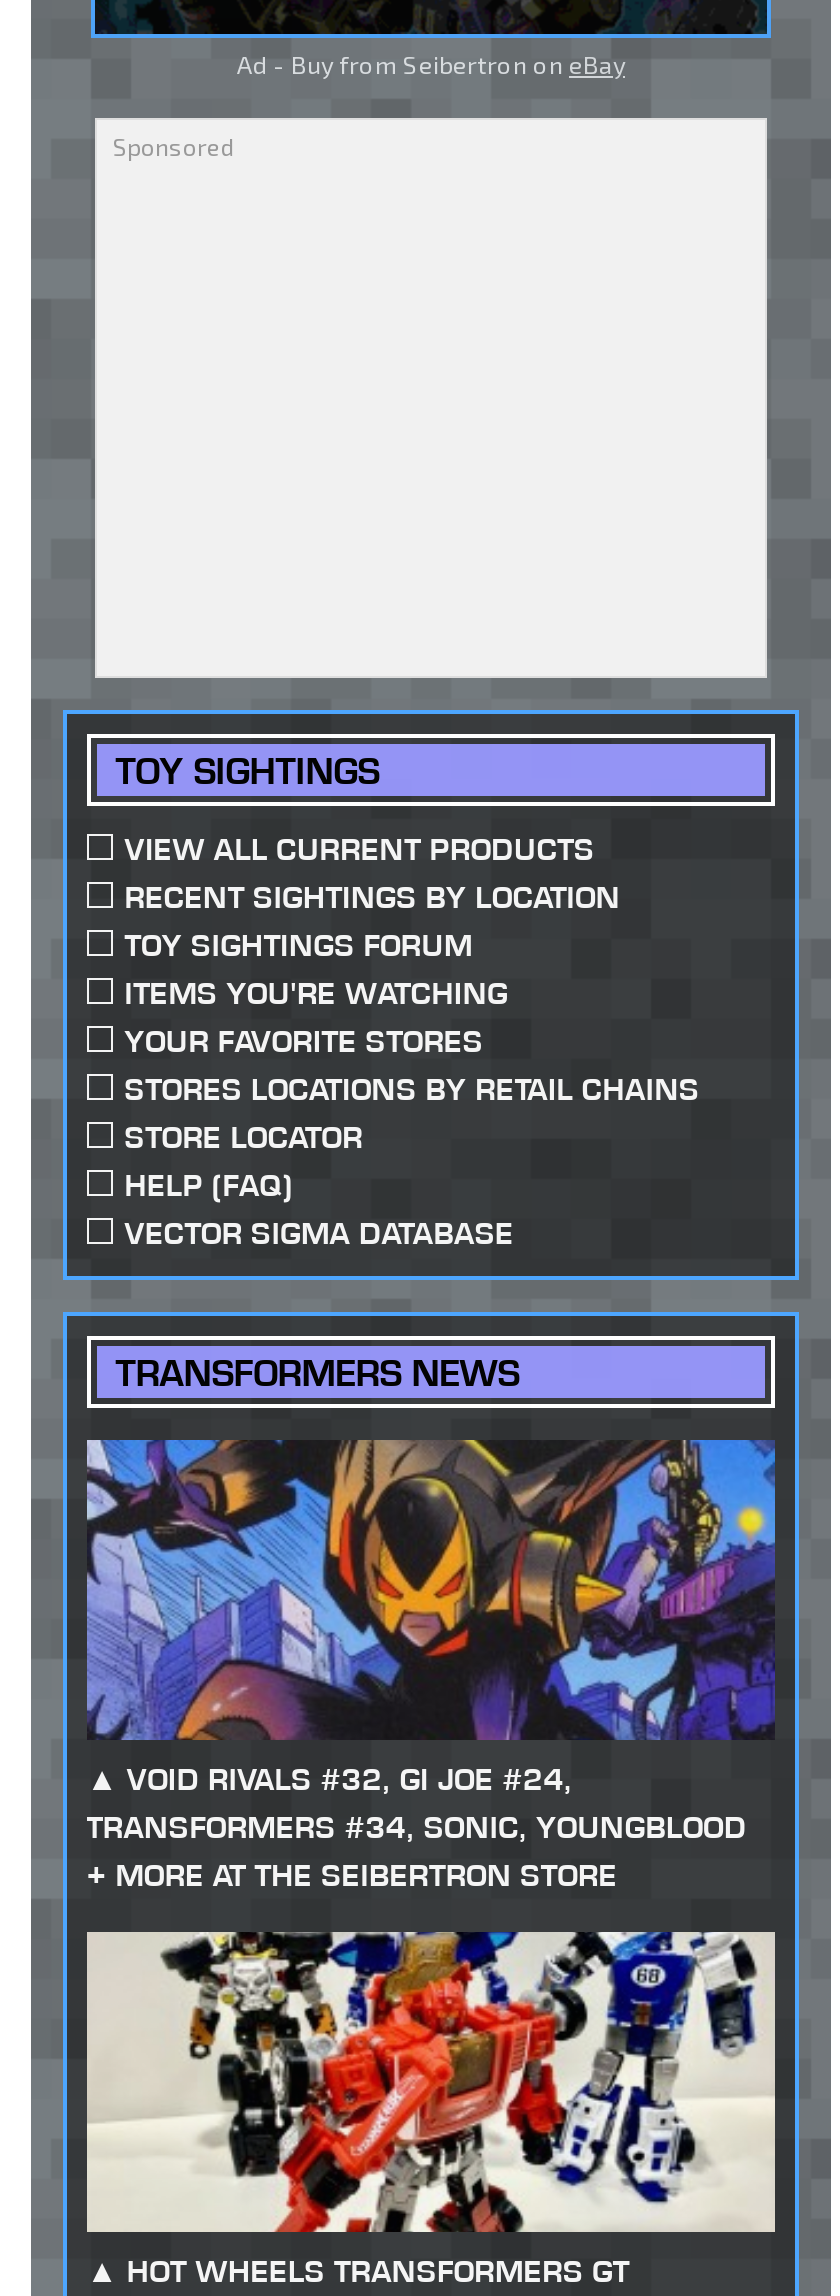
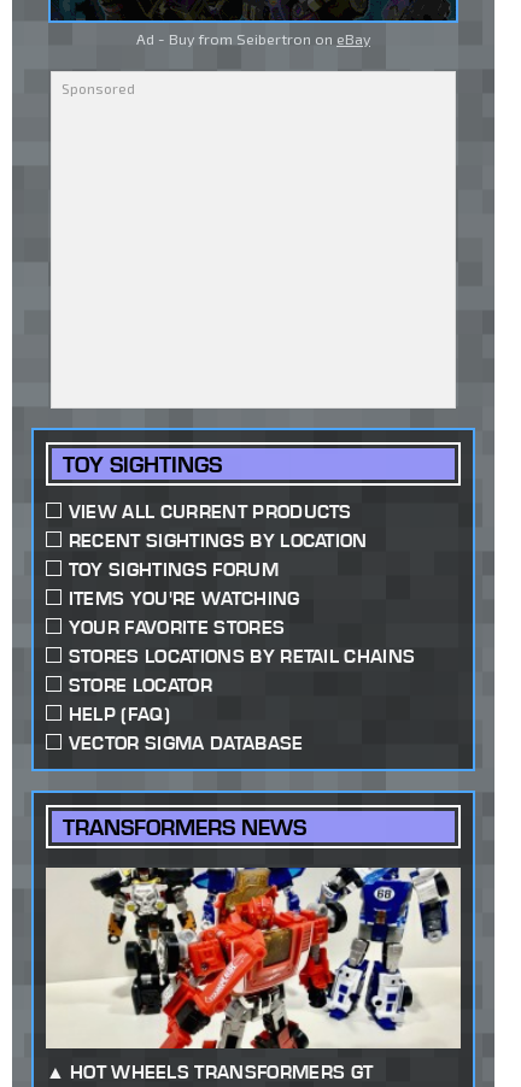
- [image]
- VOID RIVALS #32, GI JOE #24,
- TRANSFORMERS #34, SONIC, YOUNGBLOOD
- + MORE AT THE SEIBERTRON STORE
